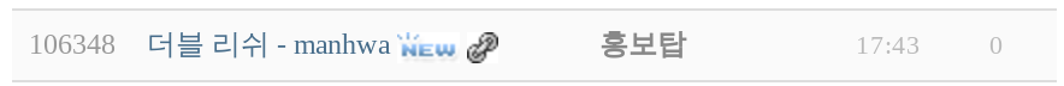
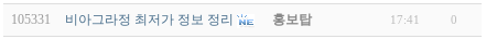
- 106348
- 더블 리쉬 - manhwa
+ 105331
+ 비아그라정 최저가 정보 정리

- 17:43
+ 17:41
